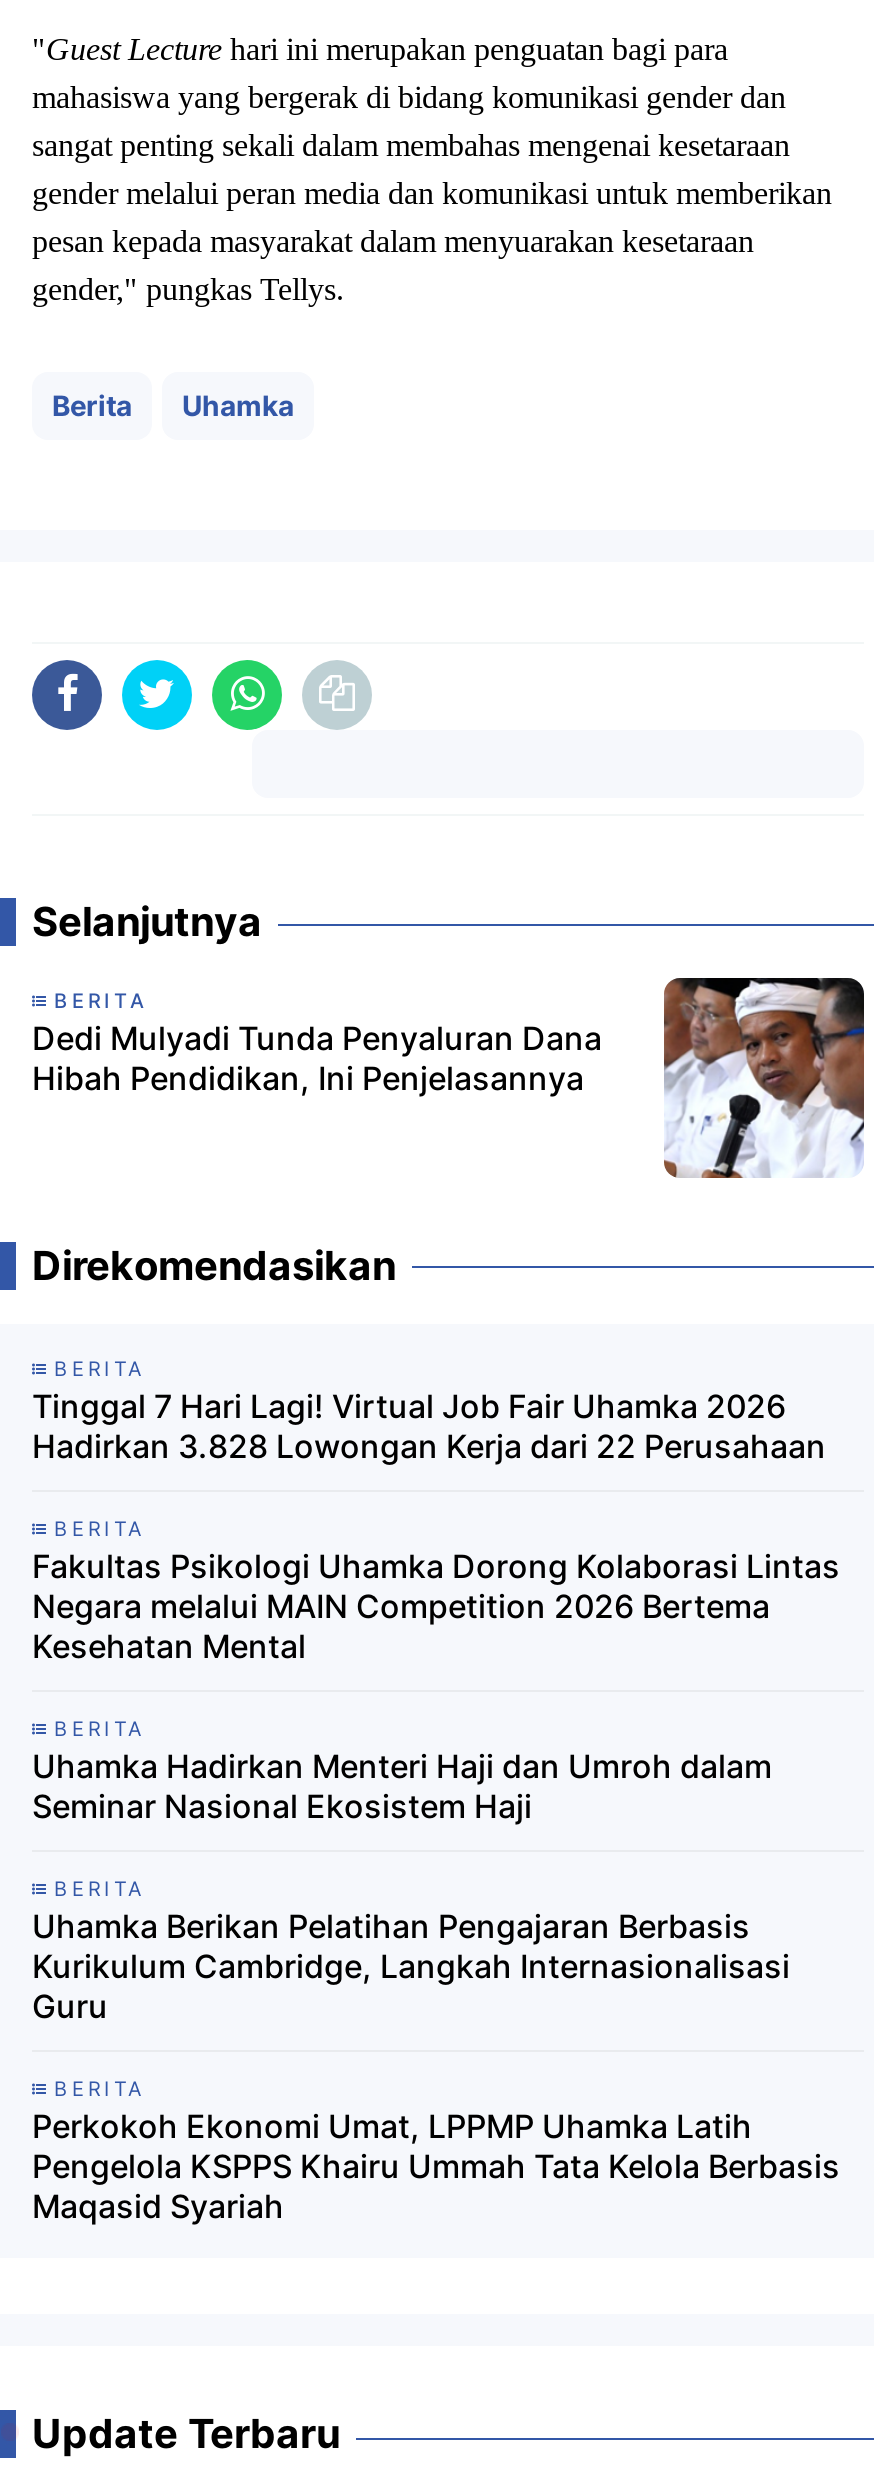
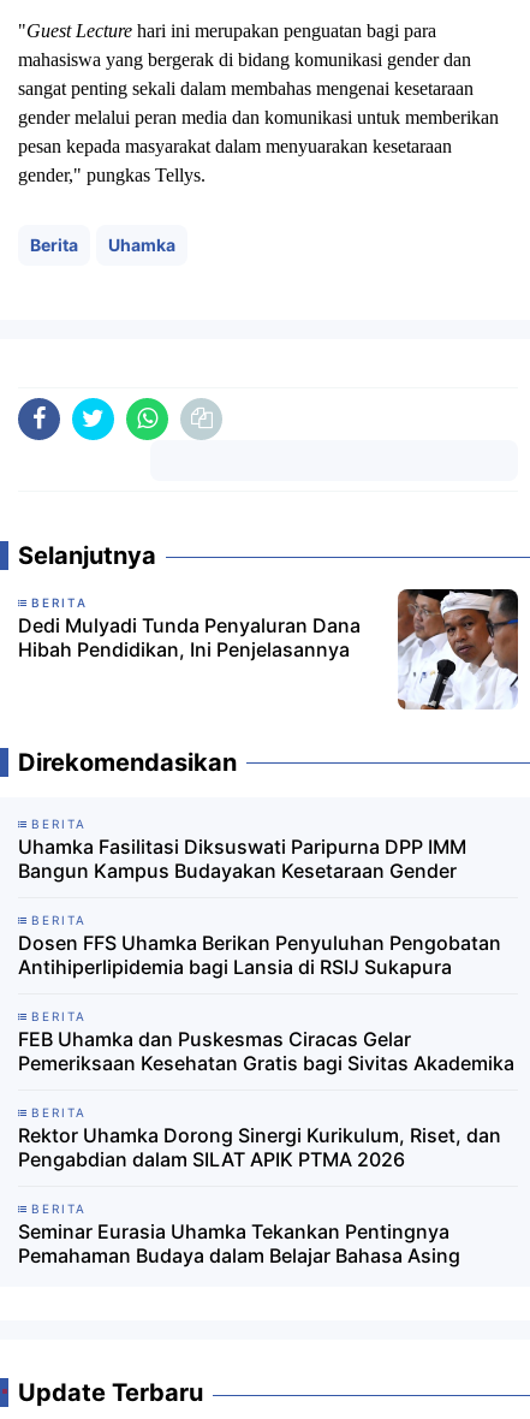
- Tinggal 7 Hari Lagi! Virtual Job Fair Uhamka 2026
- Hadirkan 3.828 Lowongan Kerja dari 22 Perusahaan
+ Uhamka Fasilitasi Diksuswati Paripurna DPP IMM
+ Bangun Kampus Budayakan Kesetaraan Gender

- Fakultas Psikologi Uhamka Dorong Kolaborasi Lintas
- Negara melalui MAIN Competition 2026 Bertema
- Kesehatan Mental
+ Dosen FFS Uhamka Berikan Penyuluhan Pengobatan
+ Antihiperlipidemia bagi Lansia di RSIJ Sukapura

- Uhamka Hadirkan Menteri Haji dan Umroh dalam
- Seminar Nasional Ekosistem Haji
+ FEB Uhamka dan Puskesmas Ciracas Gelar
+ Pemeriksaan Kesehatan Gratis bagi Sivitas Akademika

- Uhamka Berikan Pelatihan Pengajaran Berbasis
- Kurikulum Cambridge, Langkah Internasionalisasi
- Guru
+ Rektor Uhamka Dorong Sinergi Kurikulum, Riset, dan
+ Pengabdian dalam SILAT APIK PTMA 2026

- Perkokoh Ekonomi Umat, LPPMP Uhamka Latih
- Pengelola KSPPS Khairu Ummah Tata Kelola Berbasis
- Maqasid Syariah
+ Seminar Eurasia Uhamka Tekankan Pentingnya
+ Pemahaman Budaya dalam Belajar Bahasa Asing
